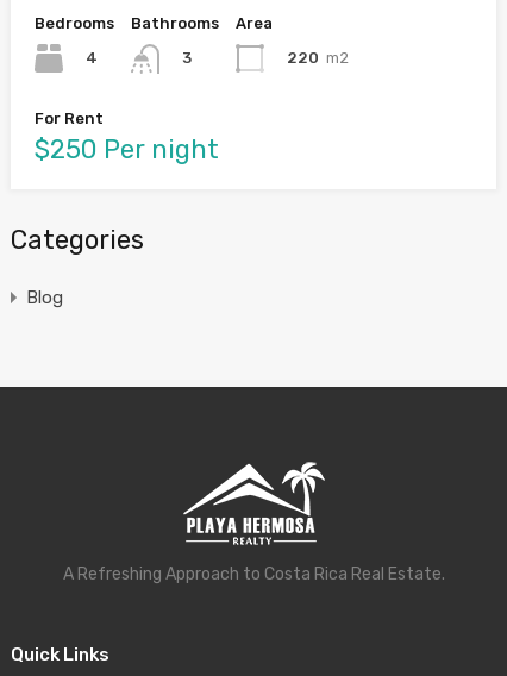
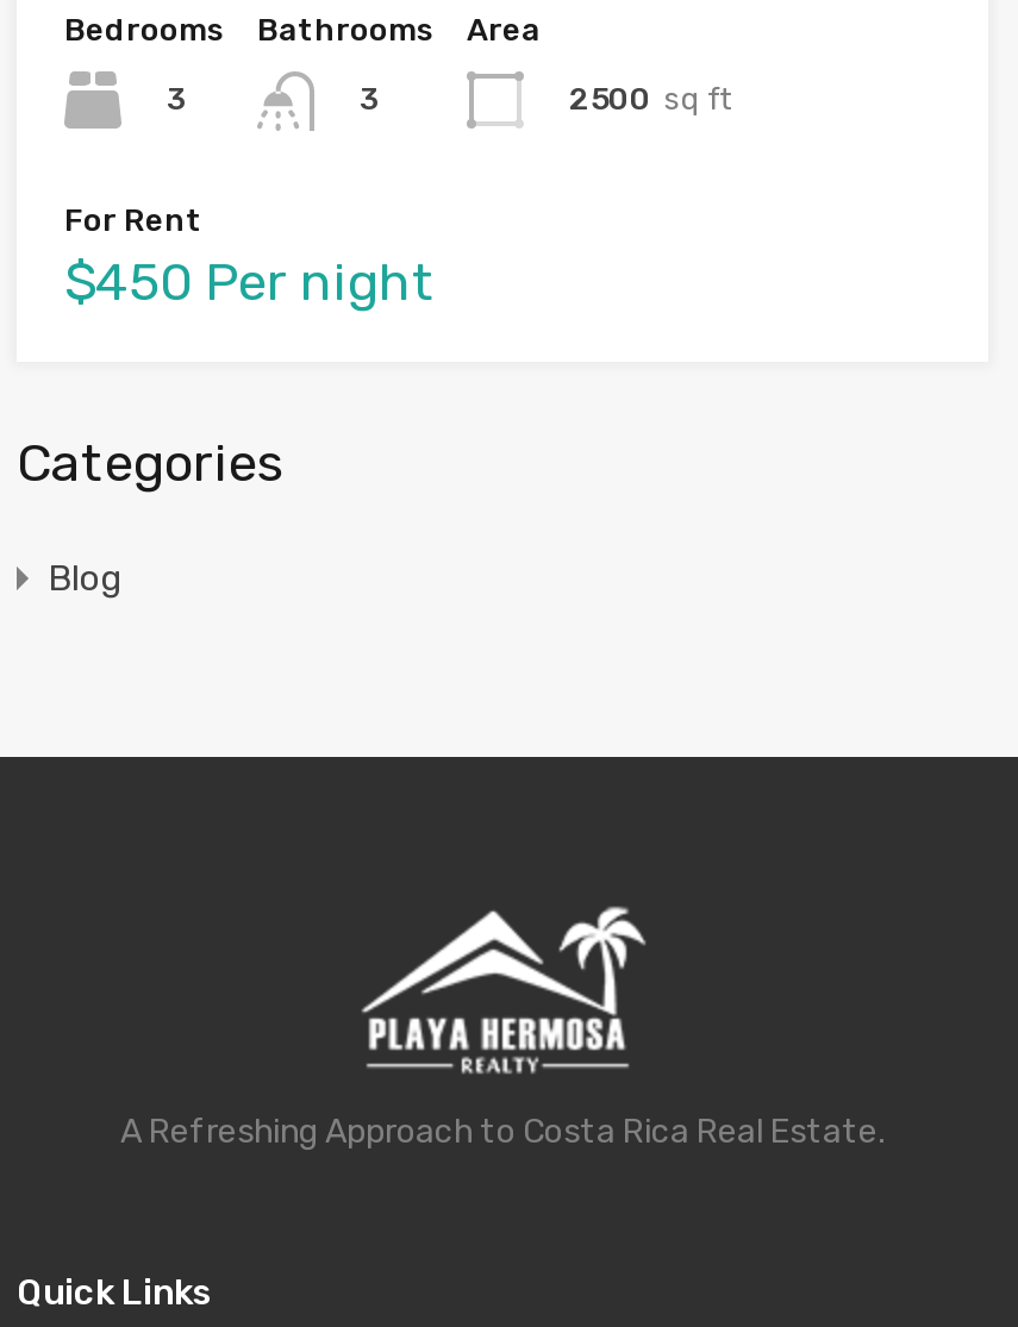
- 4
+ 3

- 220 m2
+ 2500 sq ft

- $250 Per night
+ $450 Per night
